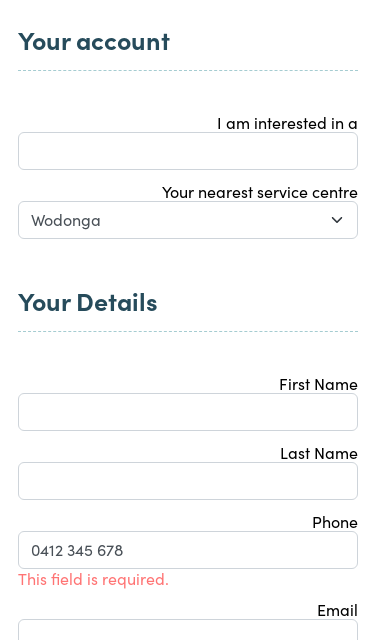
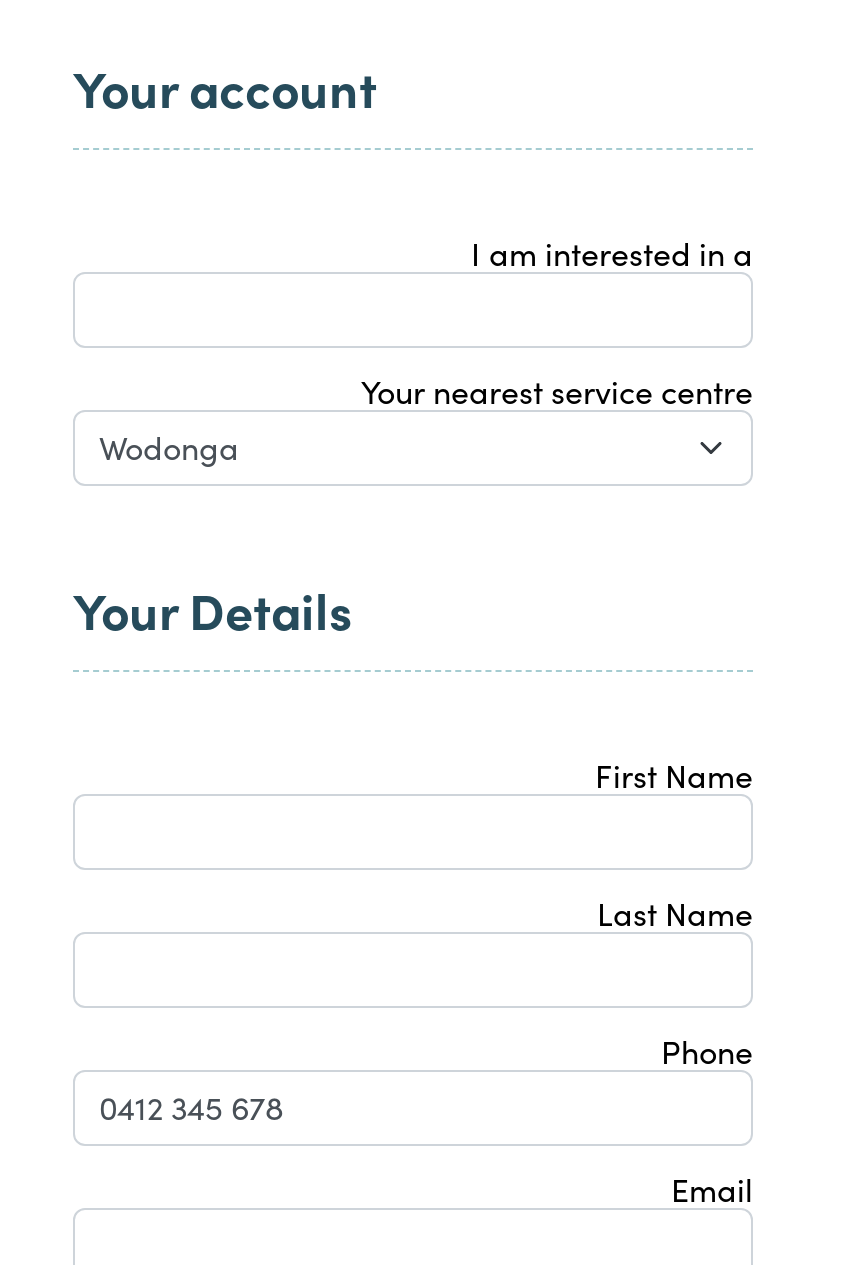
- This field is required.
